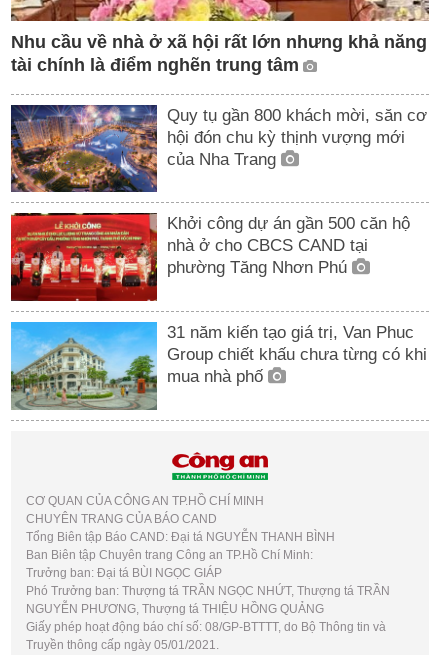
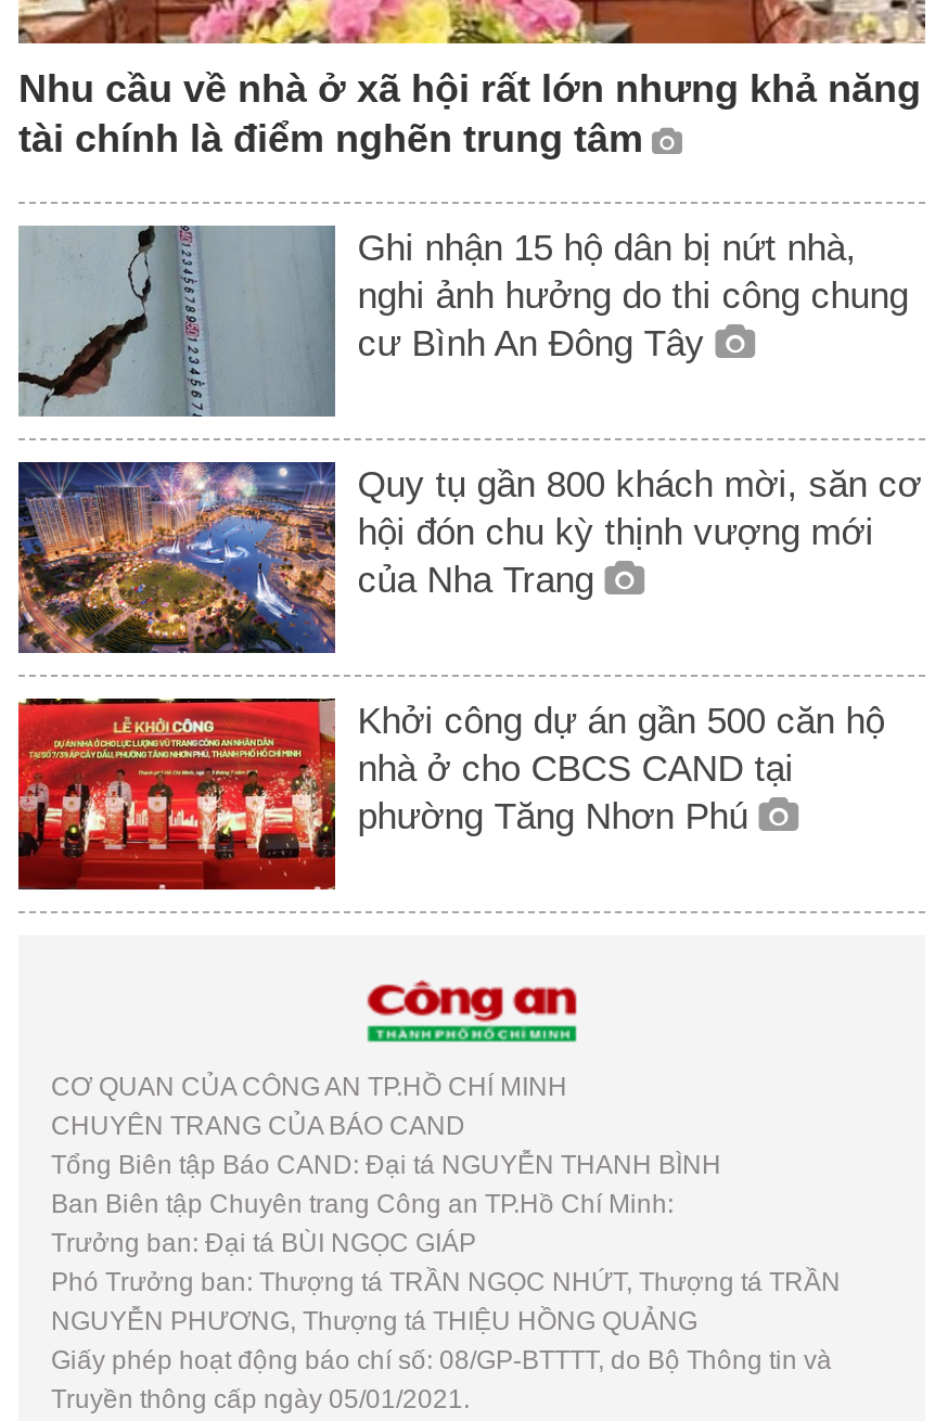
+ [image]
+ Ghi nhận 15 hộ dân bị nứt nhà,
+ nghi ảnh hưởng do thi công chung
+ cư Bình An Đông Tây

moved down: [image] | Quy tụ gần 800 khách mời, săn cơ | hội đón chu kỳ thịnh vượng mới | của Nha Trang | Khởi công dự án gần 500 căn hộ | nhà ở cho CBCS CAND tại | phường Tăng Nhơn Phú

- [image]
- 31 năm kiến tạo giá trị, Van Phuc
- Group chiết khấu chưa từng có khi
- mua nhà phố
